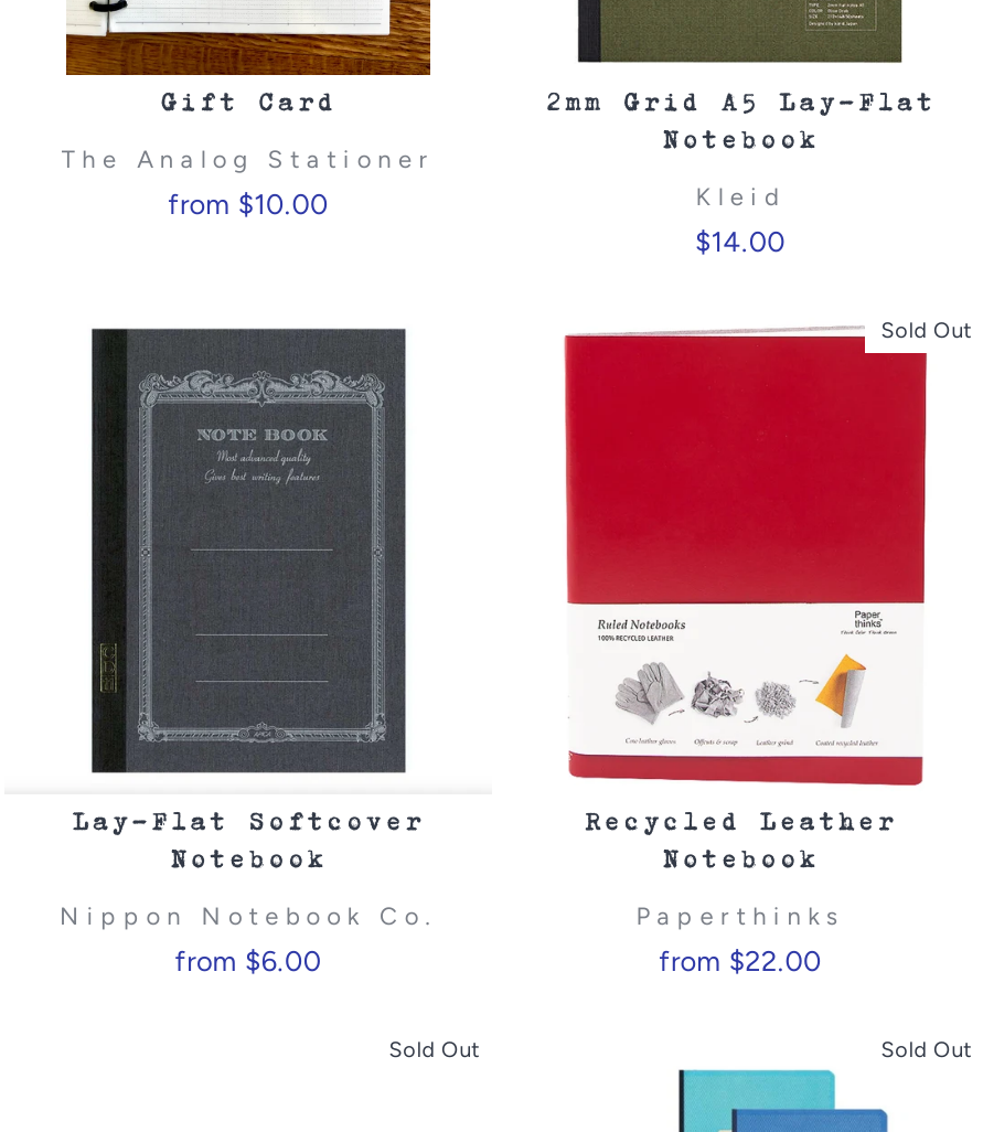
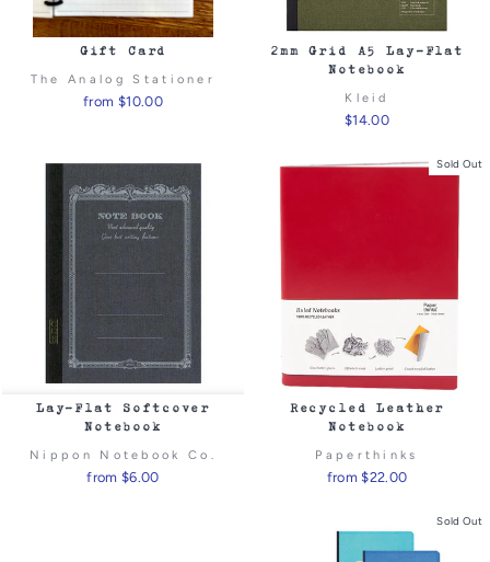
- Sold Out
